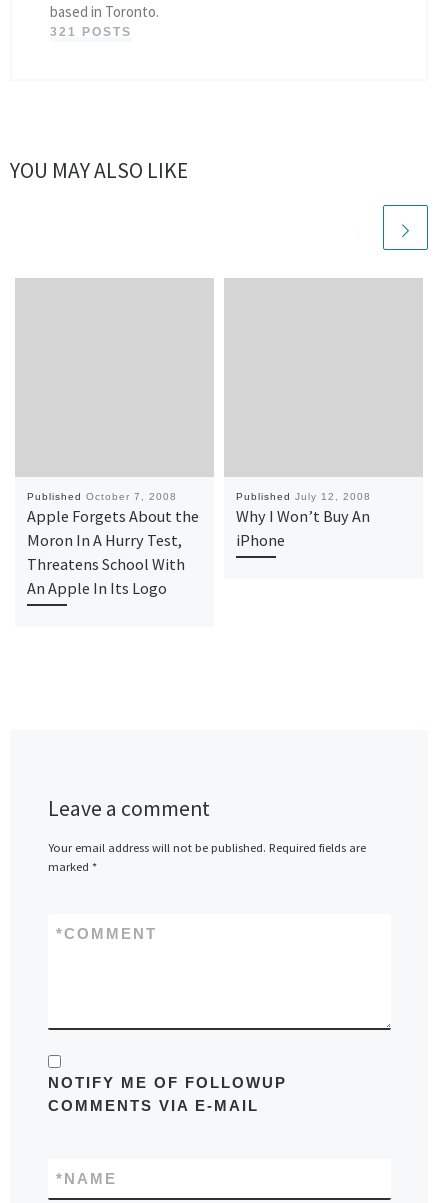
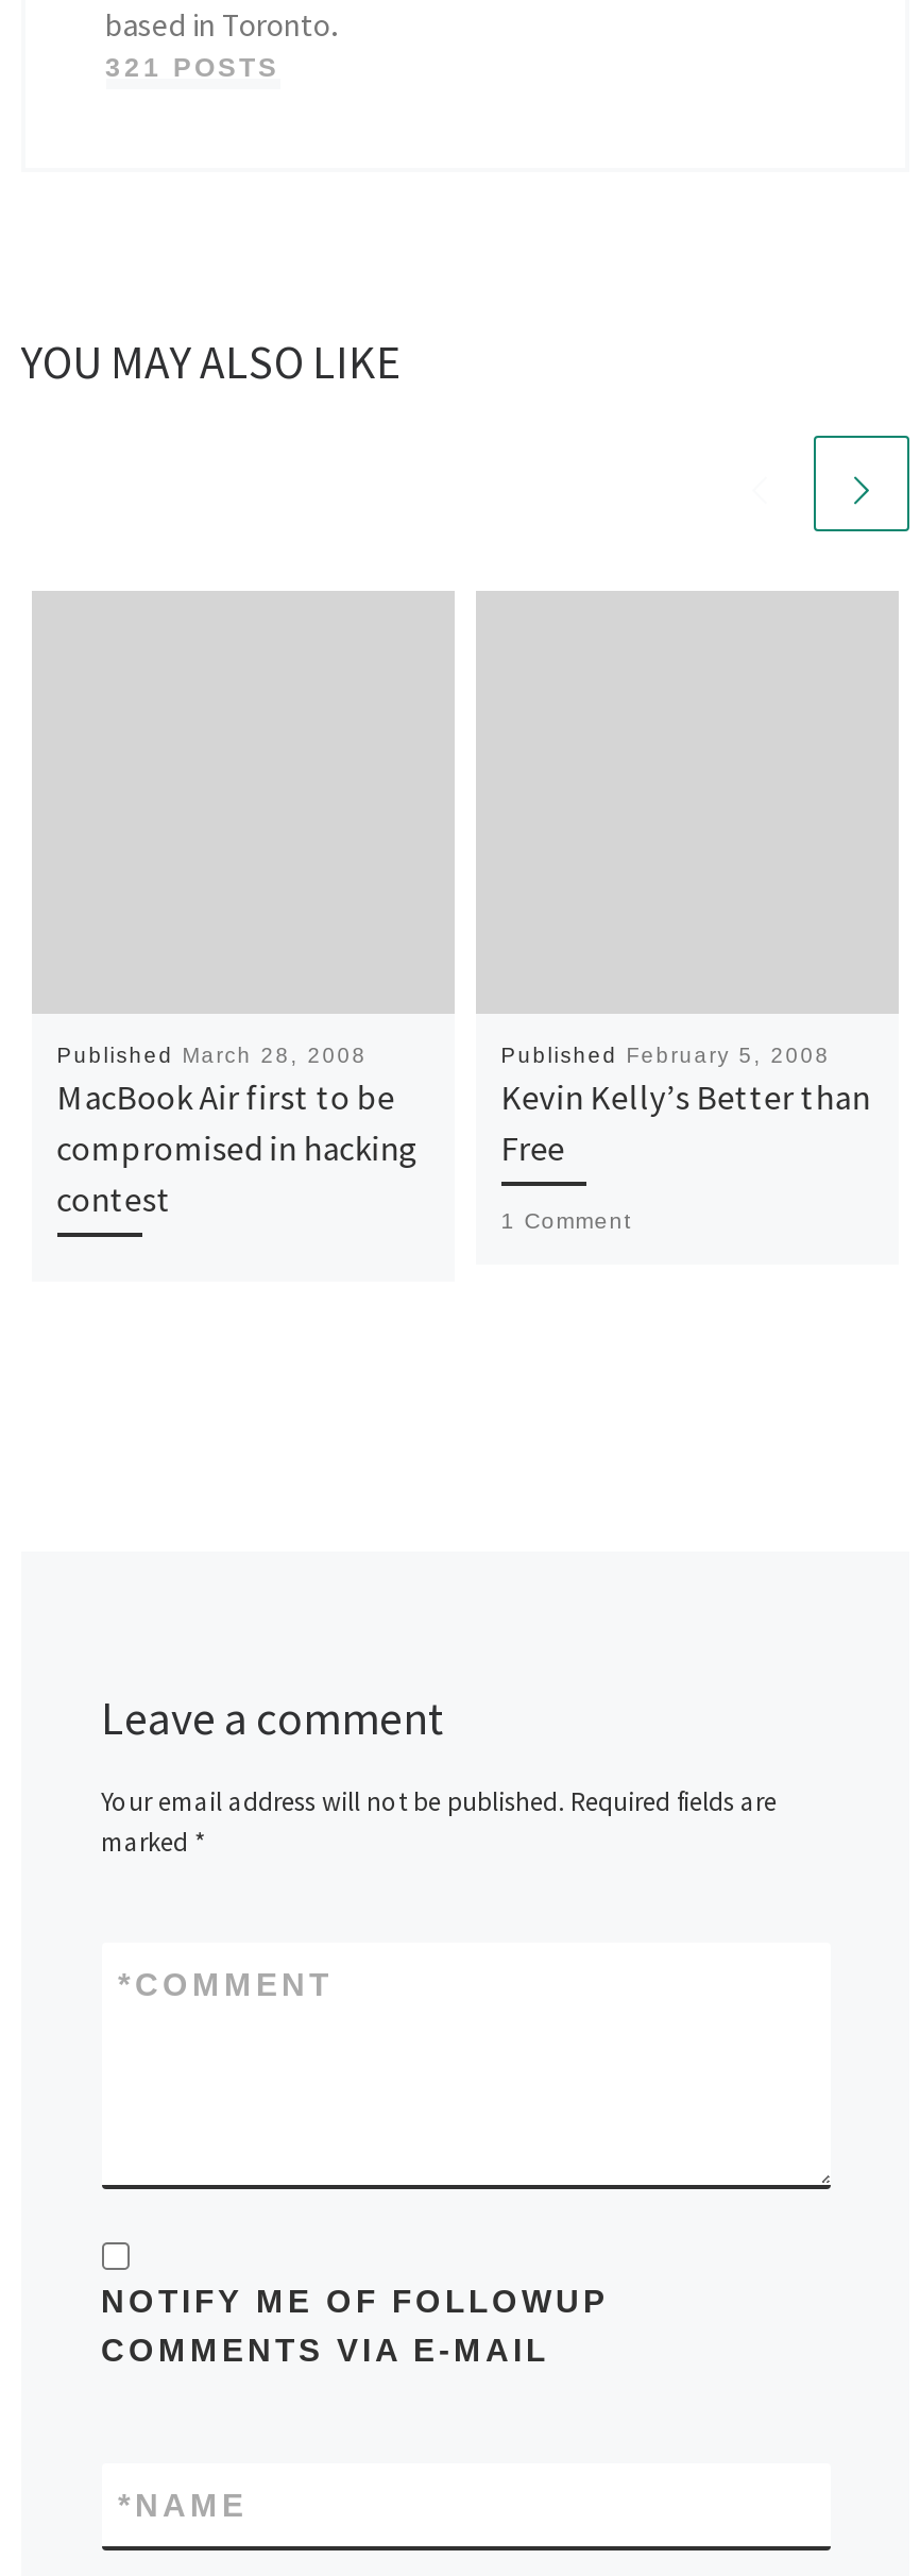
- Published October 7, 2008
- Apple Forgets About the
- Moron In A Hurry Test,
- Threatens School With
- An Apple In Its Logo
+ Published March 28, 2008
+ MacBook Air first to be
+ compromised in hacking
+ contest

- Published July 12, 2008
- Why I Won’t Buy An
- iPhone
+ Published February 5, 2008
+ Kevin Kelly’s Better than
+ Free
+ 1 Comment
